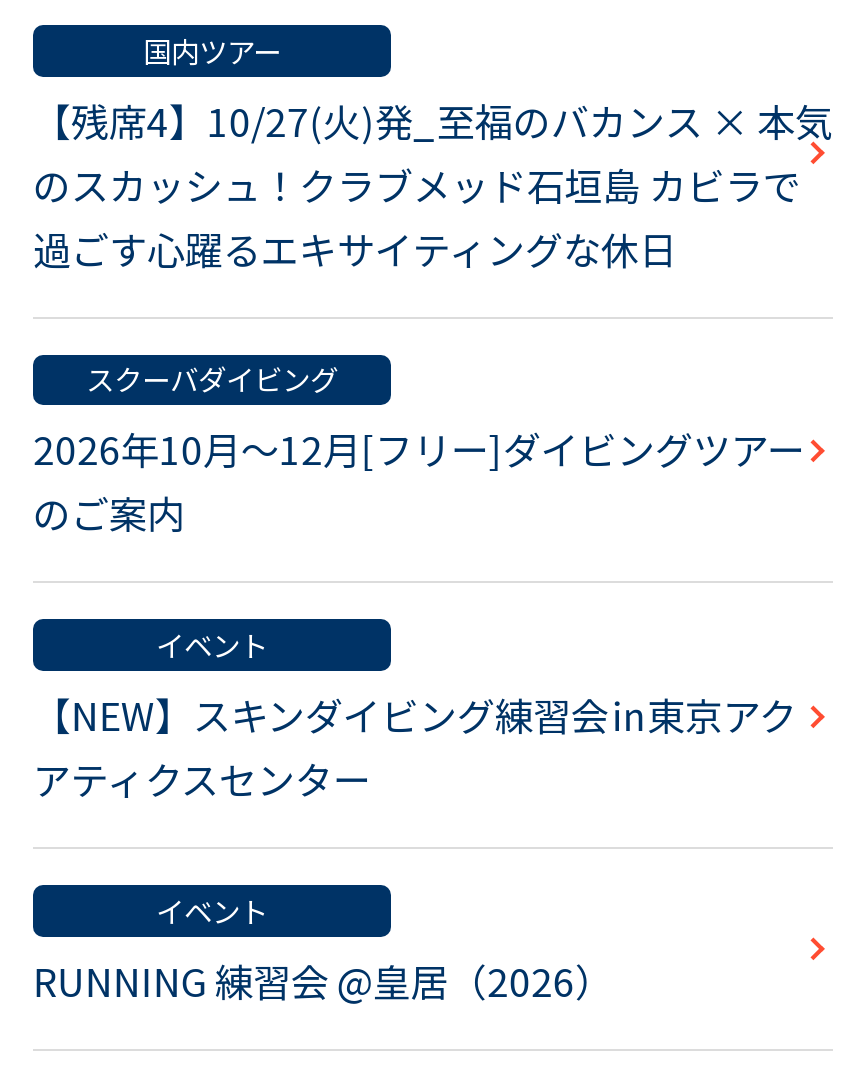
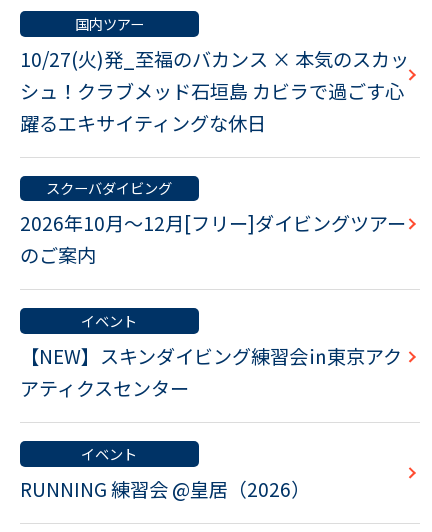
- 【残席4】10/27(火)発_至福のバカンス × 本気
- のスカッシュ！クラブメッド石垣島 カビラで
- 過ごす心躍るエキサイティングな休日
+ 10/27(火)発_至福のバカンス × 本気のスカッ
+ シュ！クラブメッド石垣島 カビラで過ごす心
+ 躍るエキサイティングな休日
